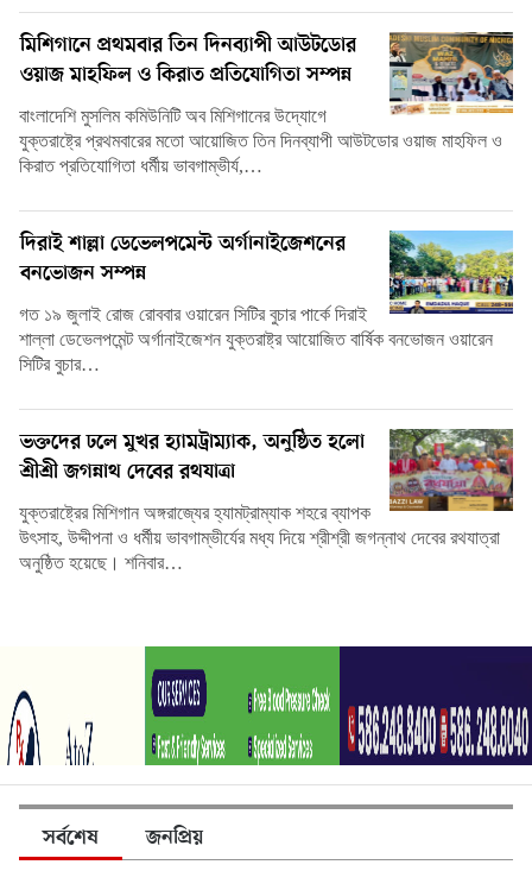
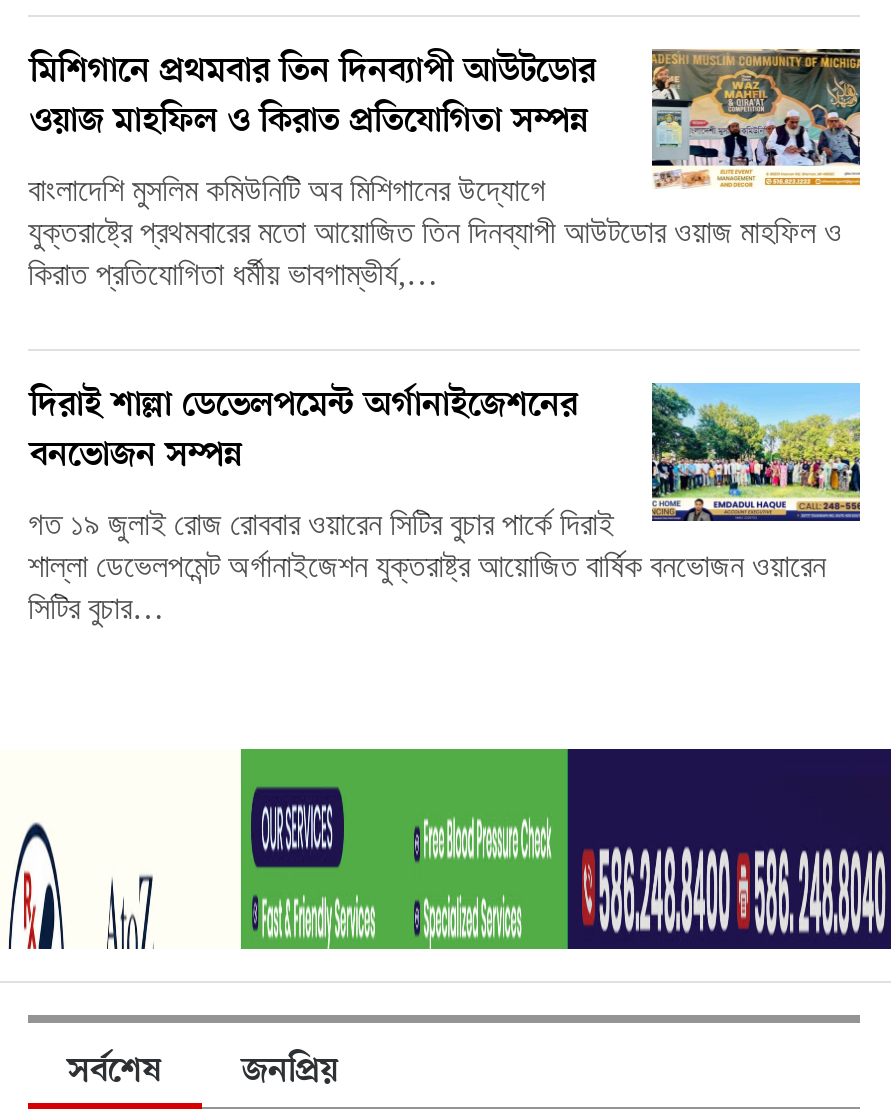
- [image]
- ভক্তদের ঢলে মুখর হ্যামট্রাম্যাক, অনুষ্ঠিত হলো
- শ্রীশ্রী জগন্নাথ দেবের রথযাত্রা
- যুক্তরাষ্ট্রের মিশিগান অঙ্গরাজ্যের হ্যামট্রাম্যাক শহরে ব্যাপক
- উৎসাহ, উদ্দীপনা ও ধর্মীয় ভাবগাম্ভীর্যের মধ্য দিয়ে শ্রীশ্রী জগন্নাথ দেবের রথযাত্রা
- অনুষ্ঠিত হয়েছে। শনিবার…
